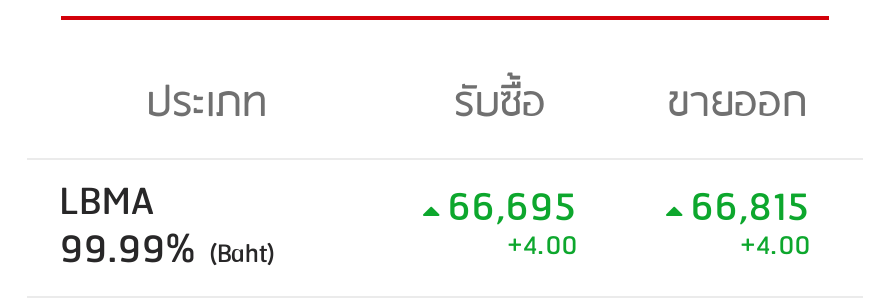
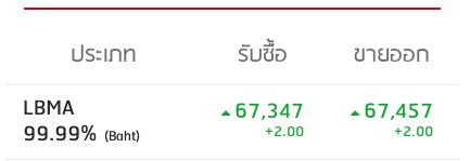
- 66,695
+ 67,347

- 66,815
+ 67,457

- +4.00
+ +2.00

- +4.00
+ +2.00
